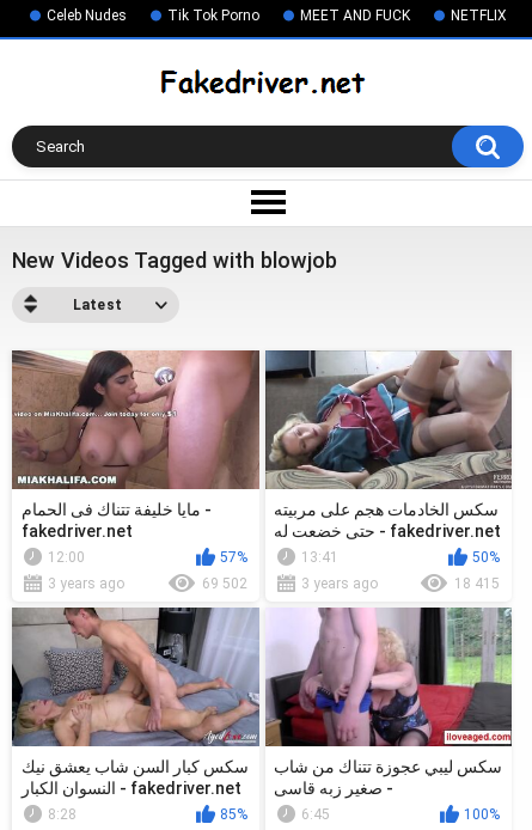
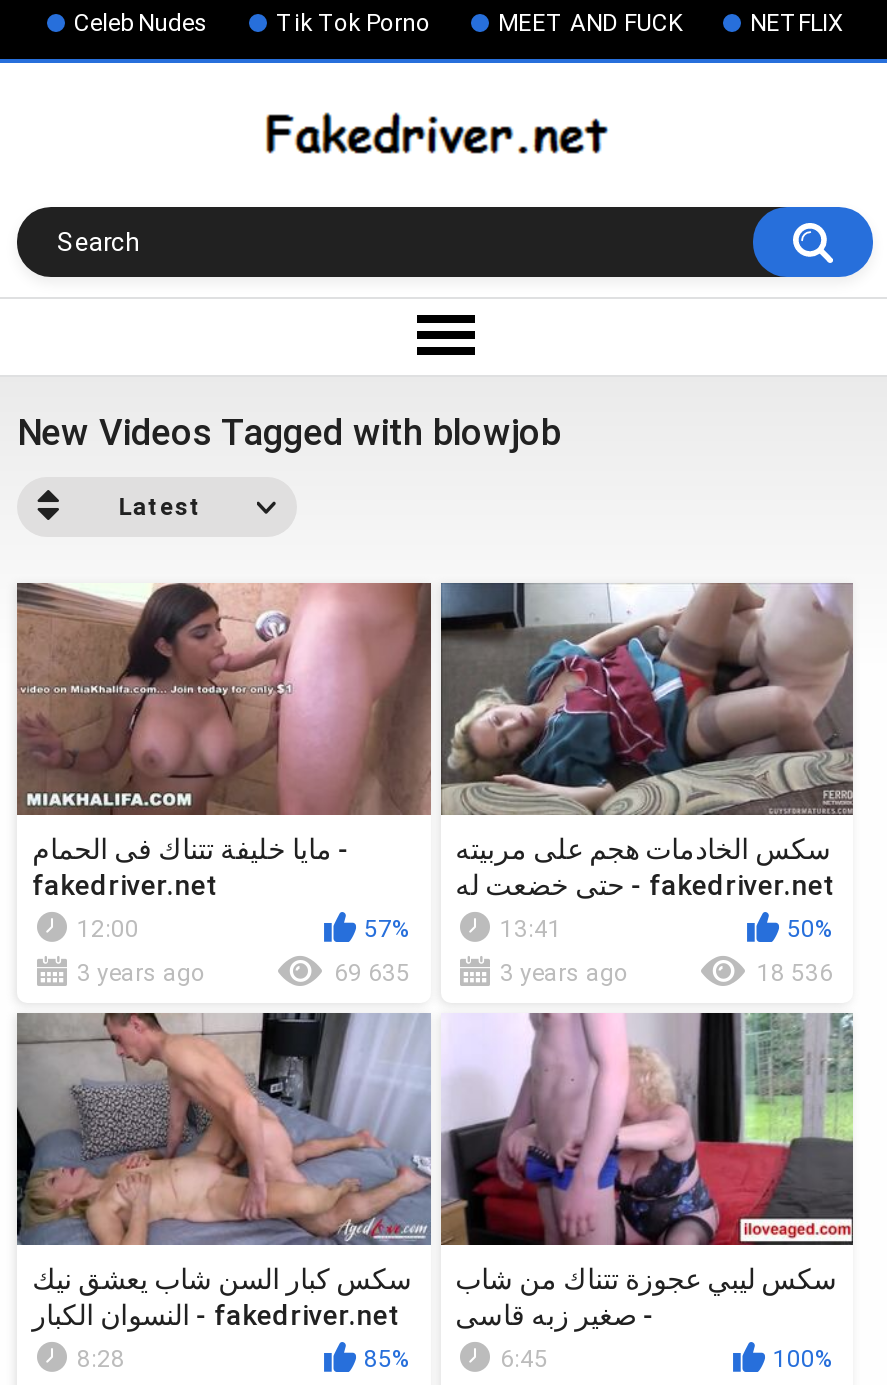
- 69 502
+ 69 635

- 18 415
+ 18 536
